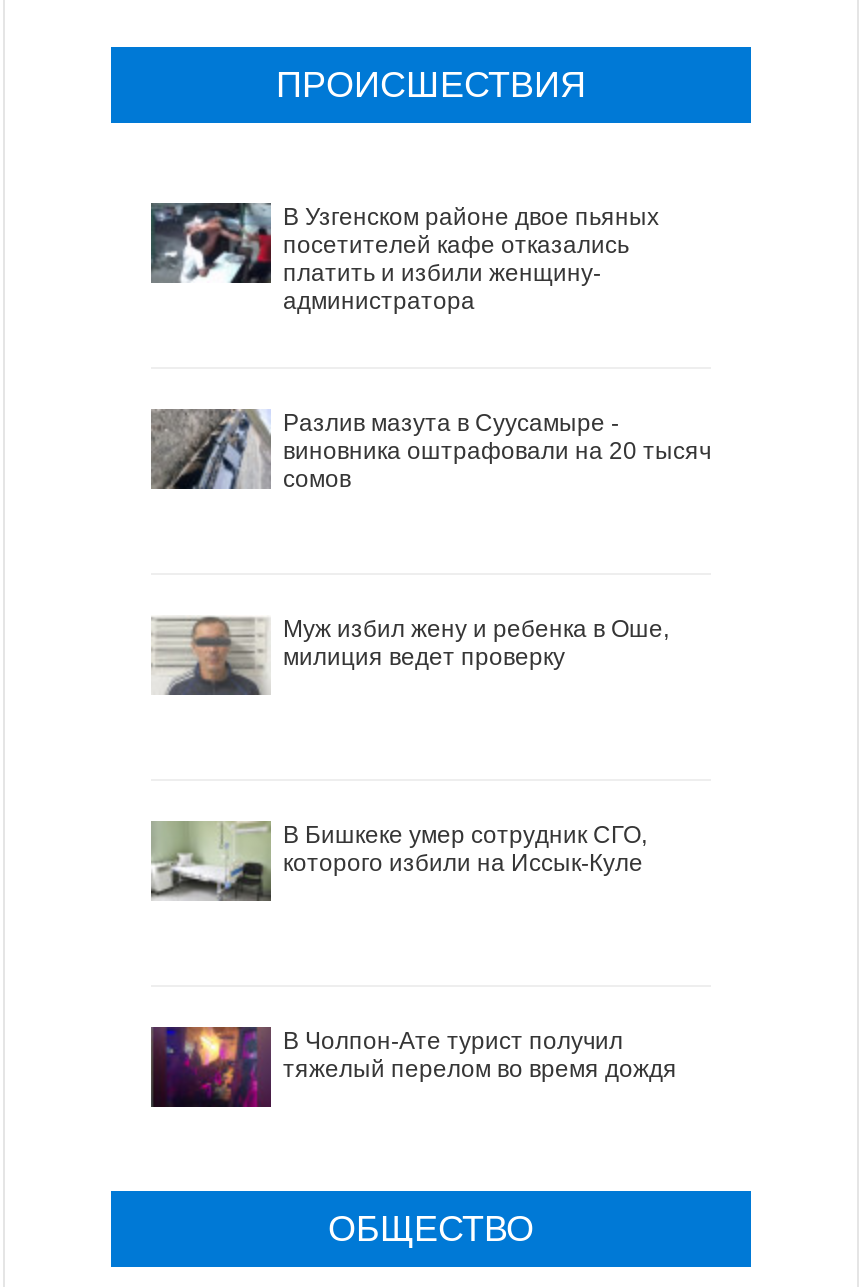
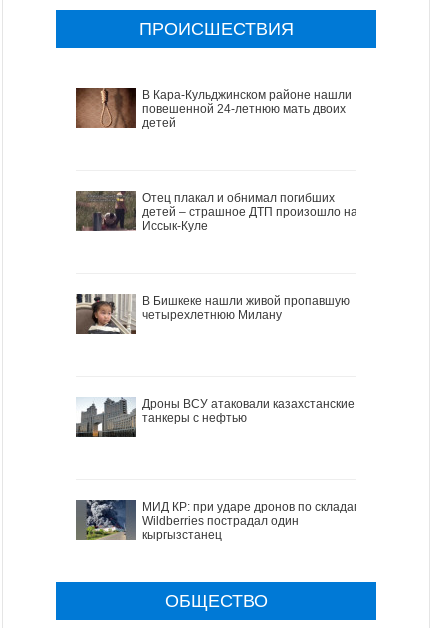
- [image]
- В Узгенском районе двое пьяных
- посетителей кафе отказались
- платить и избили женщину-
- администратора
+ [image]
+ В Кара-Кульджинском районе нашли
+ повешенной 24-летнюю мать двоих
+ детей

- [image]
- Разлив мазута в Суусамыре -
- виновника оштрафовали на 20 тысяч
- сомов
+ [image]
+ Отец плакал и обнимал погибших
+ детей – страшное ДТП произошло на
+ Иссык-Куле

- [image]
- Муж избил жену и ребенка в Оше,
- милиция ведет проверку
+ [image]
+ В Бишкеке нашли живой пропавшую
+ четырехлетнюю Милану

- [image]
- В Бишкеке умер сотрудник СГО,
- которого избили на Иссык-Куле
+ [image]
+ Дроны ВСУ атаковали казахстанские
+ танкеры с нефтью

- [image]
- В Чолпон-Ате турист получил
- тяжелый перелом во время дождя
+ [image]
+ МИД КР: при ударе дронов по складам
+ Wildberries пострадал один
+ кыргызстанец
